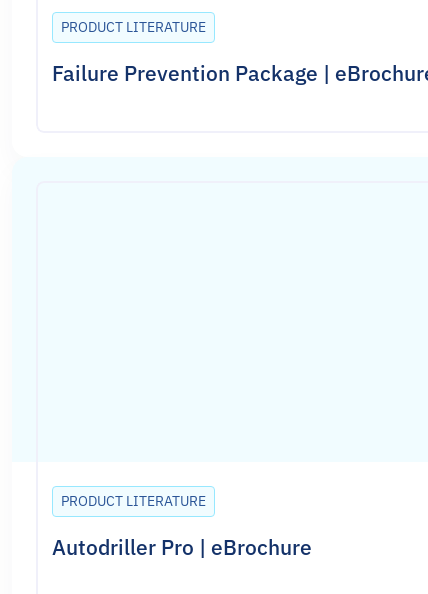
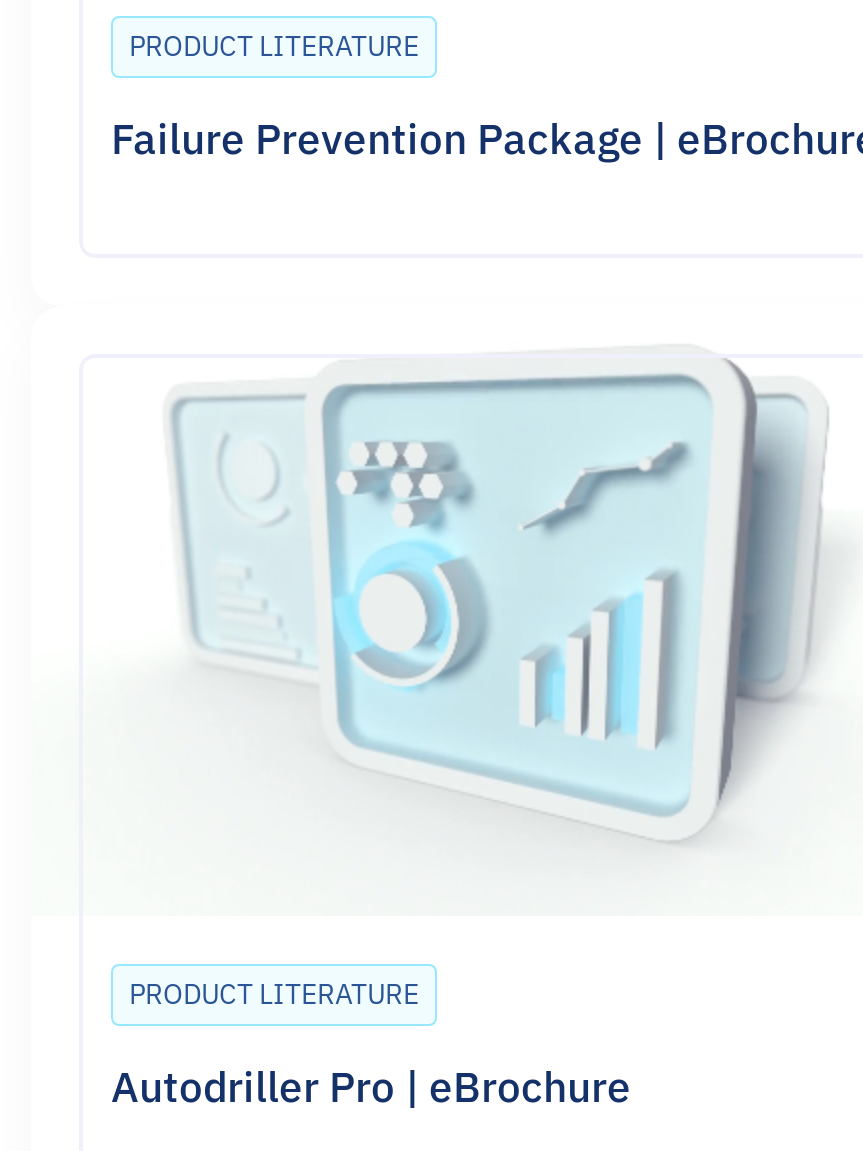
+ [image]
